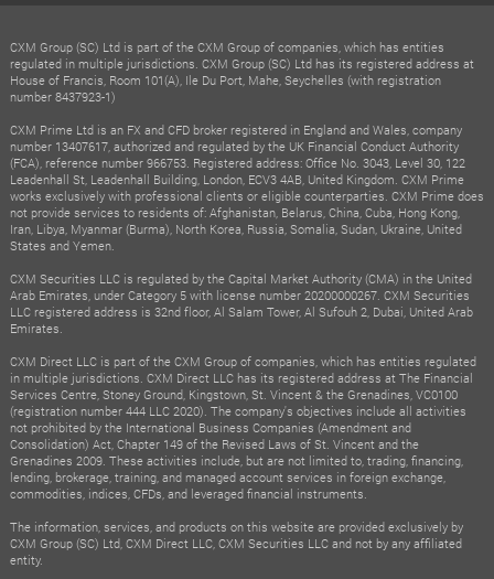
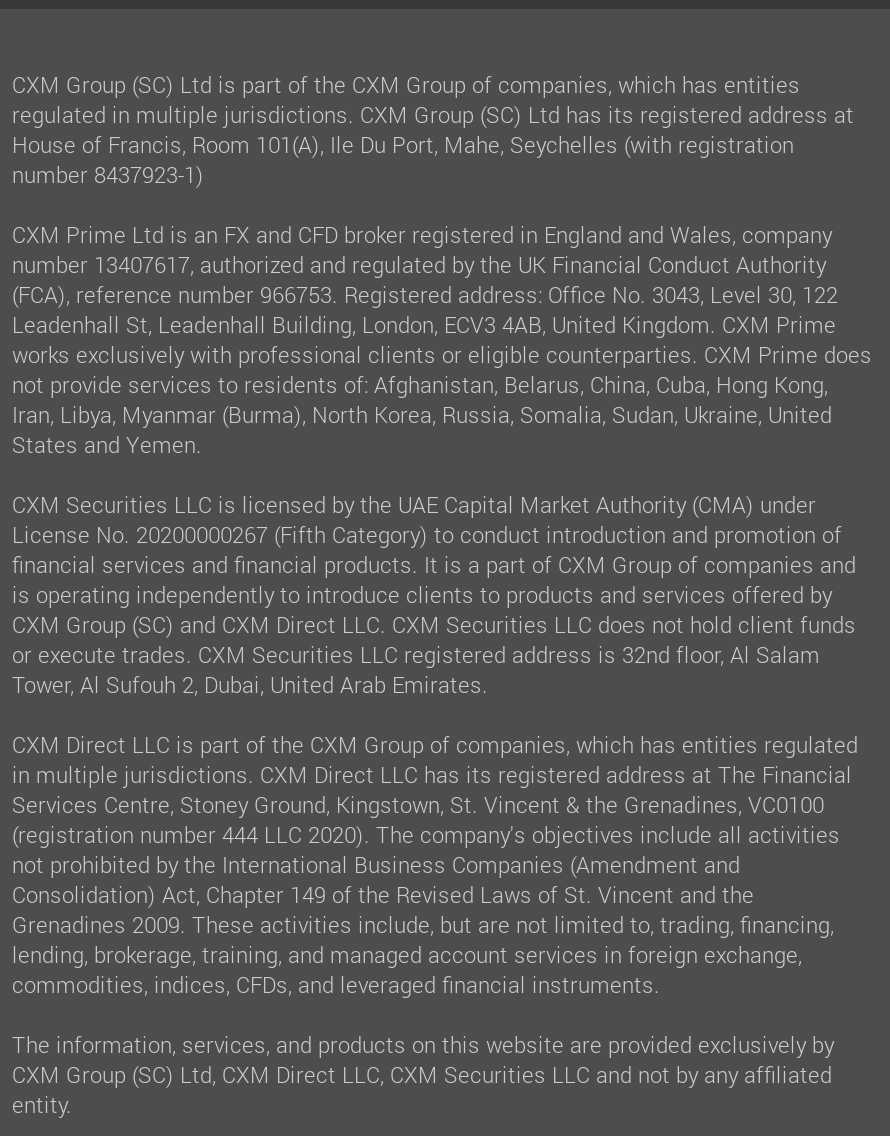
- CXM Securities LLC is regulated by the Capital Market Authority (CMA) in the United
- Arab Emirates, under Category 5 with license number 20200000267. CXM Securities
- LLC registered address is 32nd floor, Al Salam Tower, Al Sufouh 2, Dubai, United Arab
- Emirates.
+ CXM Securities LLC is licensed by the UAE Capital Market Authority (CMA) under
+ License No. 20200000267 (Fifth Category) to conduct introduction and promotion of
+ financial services and financial products. It is a part of CXM Group of companies and
+ is operating independently to introduce clients to products and services offered by
+ CXM Group (SC) and CXM Direct LLC. CXM Securities LLC does not hold client funds
+ or execute trades. CXM Securities LLC registered address is 32nd floor, Al Salam
+ Tower, Al Sufouh 2, Dubai, United Arab Emirates.
